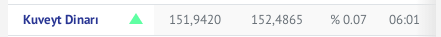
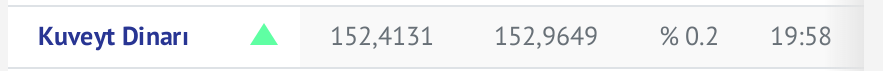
- 151,9420
+ 152,4131

- 152,4865
+ 152,9649

- % 0.07
+ % 0.2

- 06:01
+ 19:58
